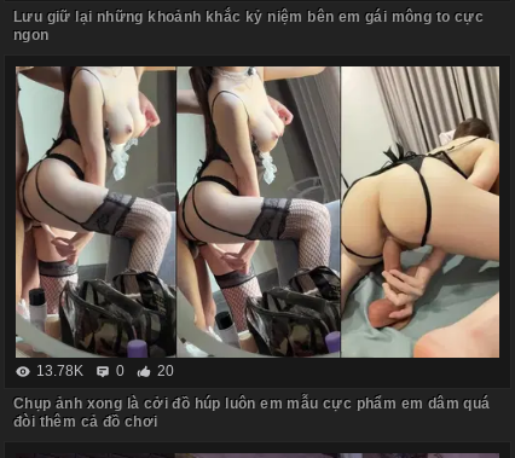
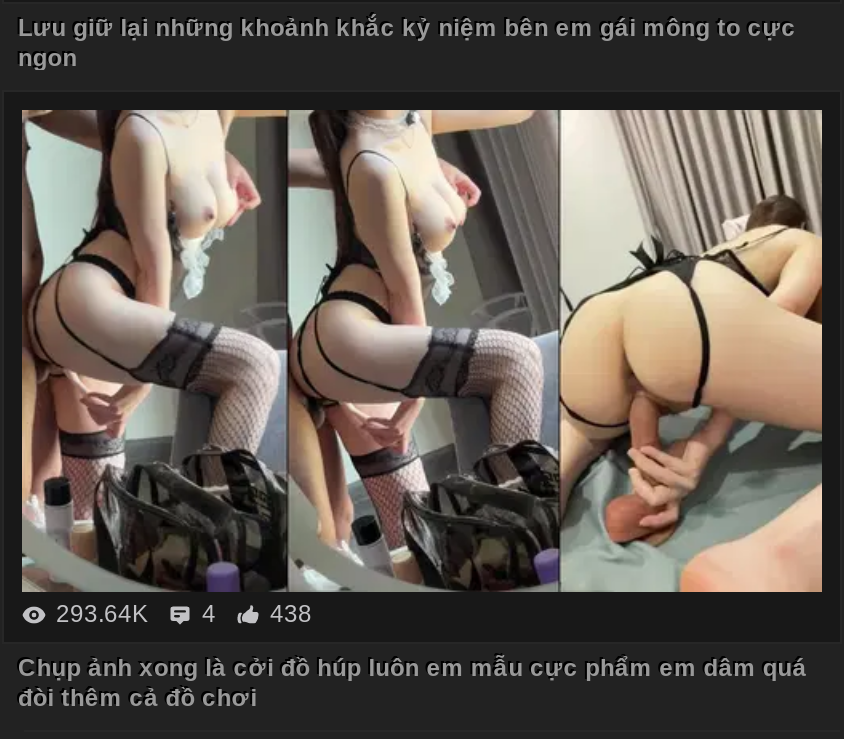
- 13.78K
- 0
- 20
+ 293.64K
+ 4
+ 438
